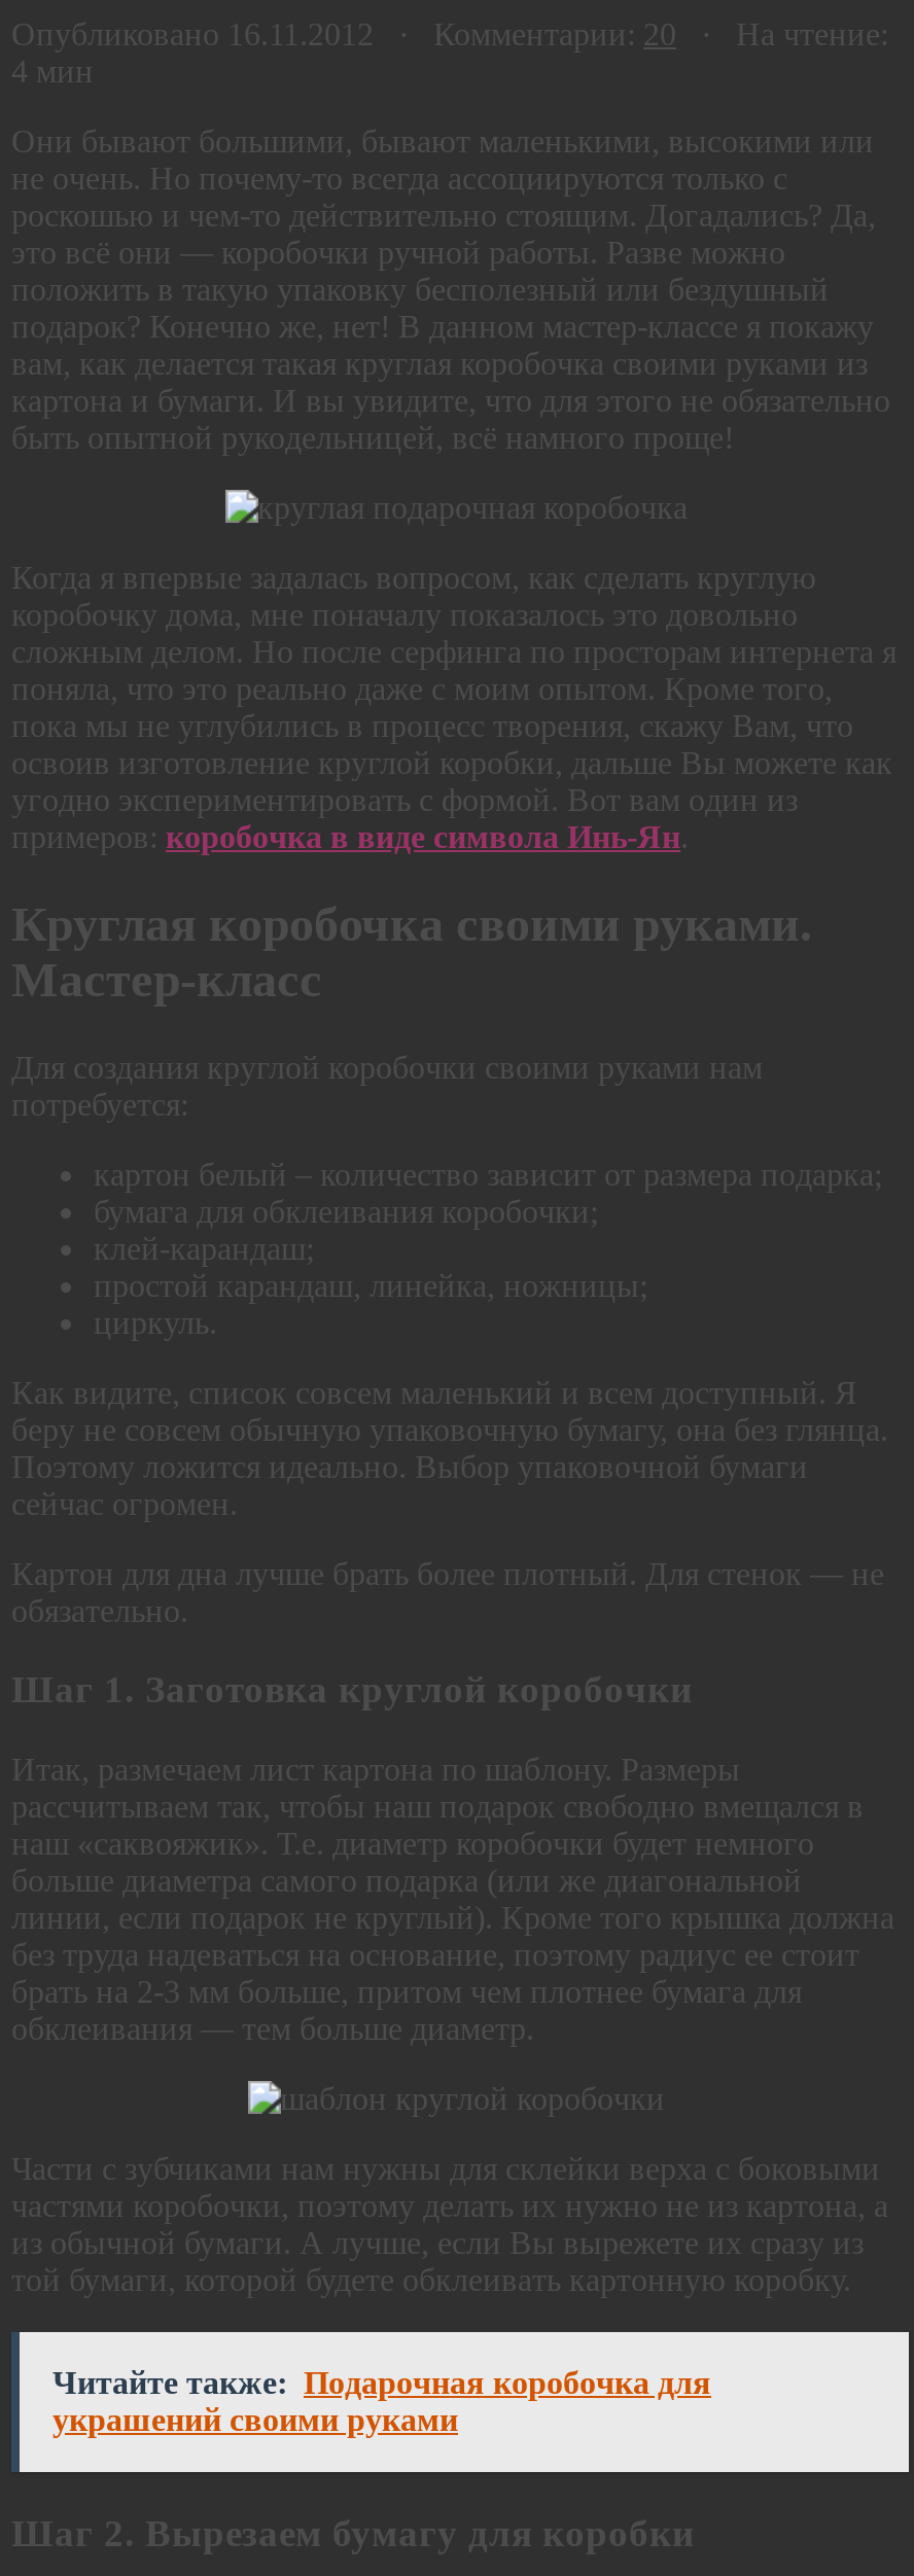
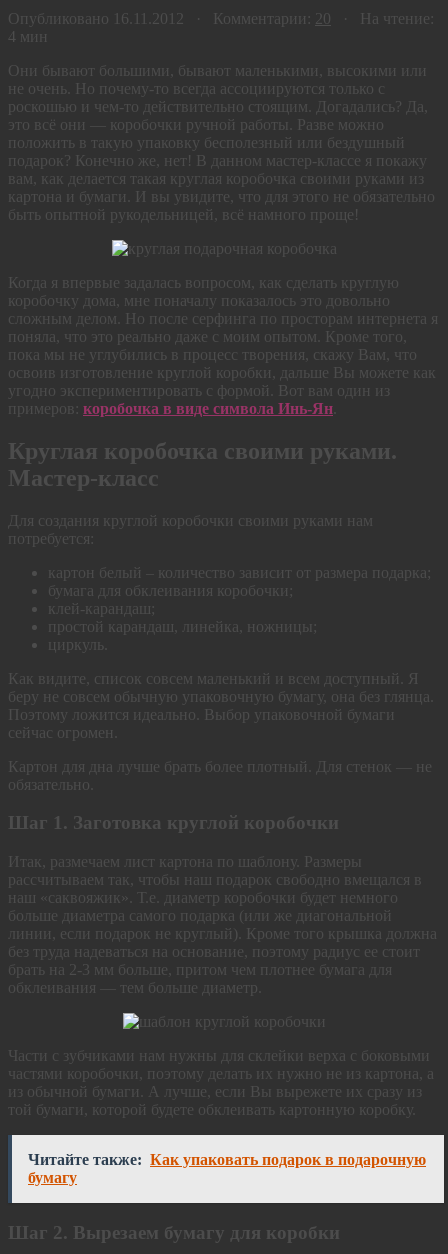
- Читайте также: Подарочная коробочка для
- украшений своими руками
+ Читайте также: Как упаковать подарок в подарочную
+ бумагу
